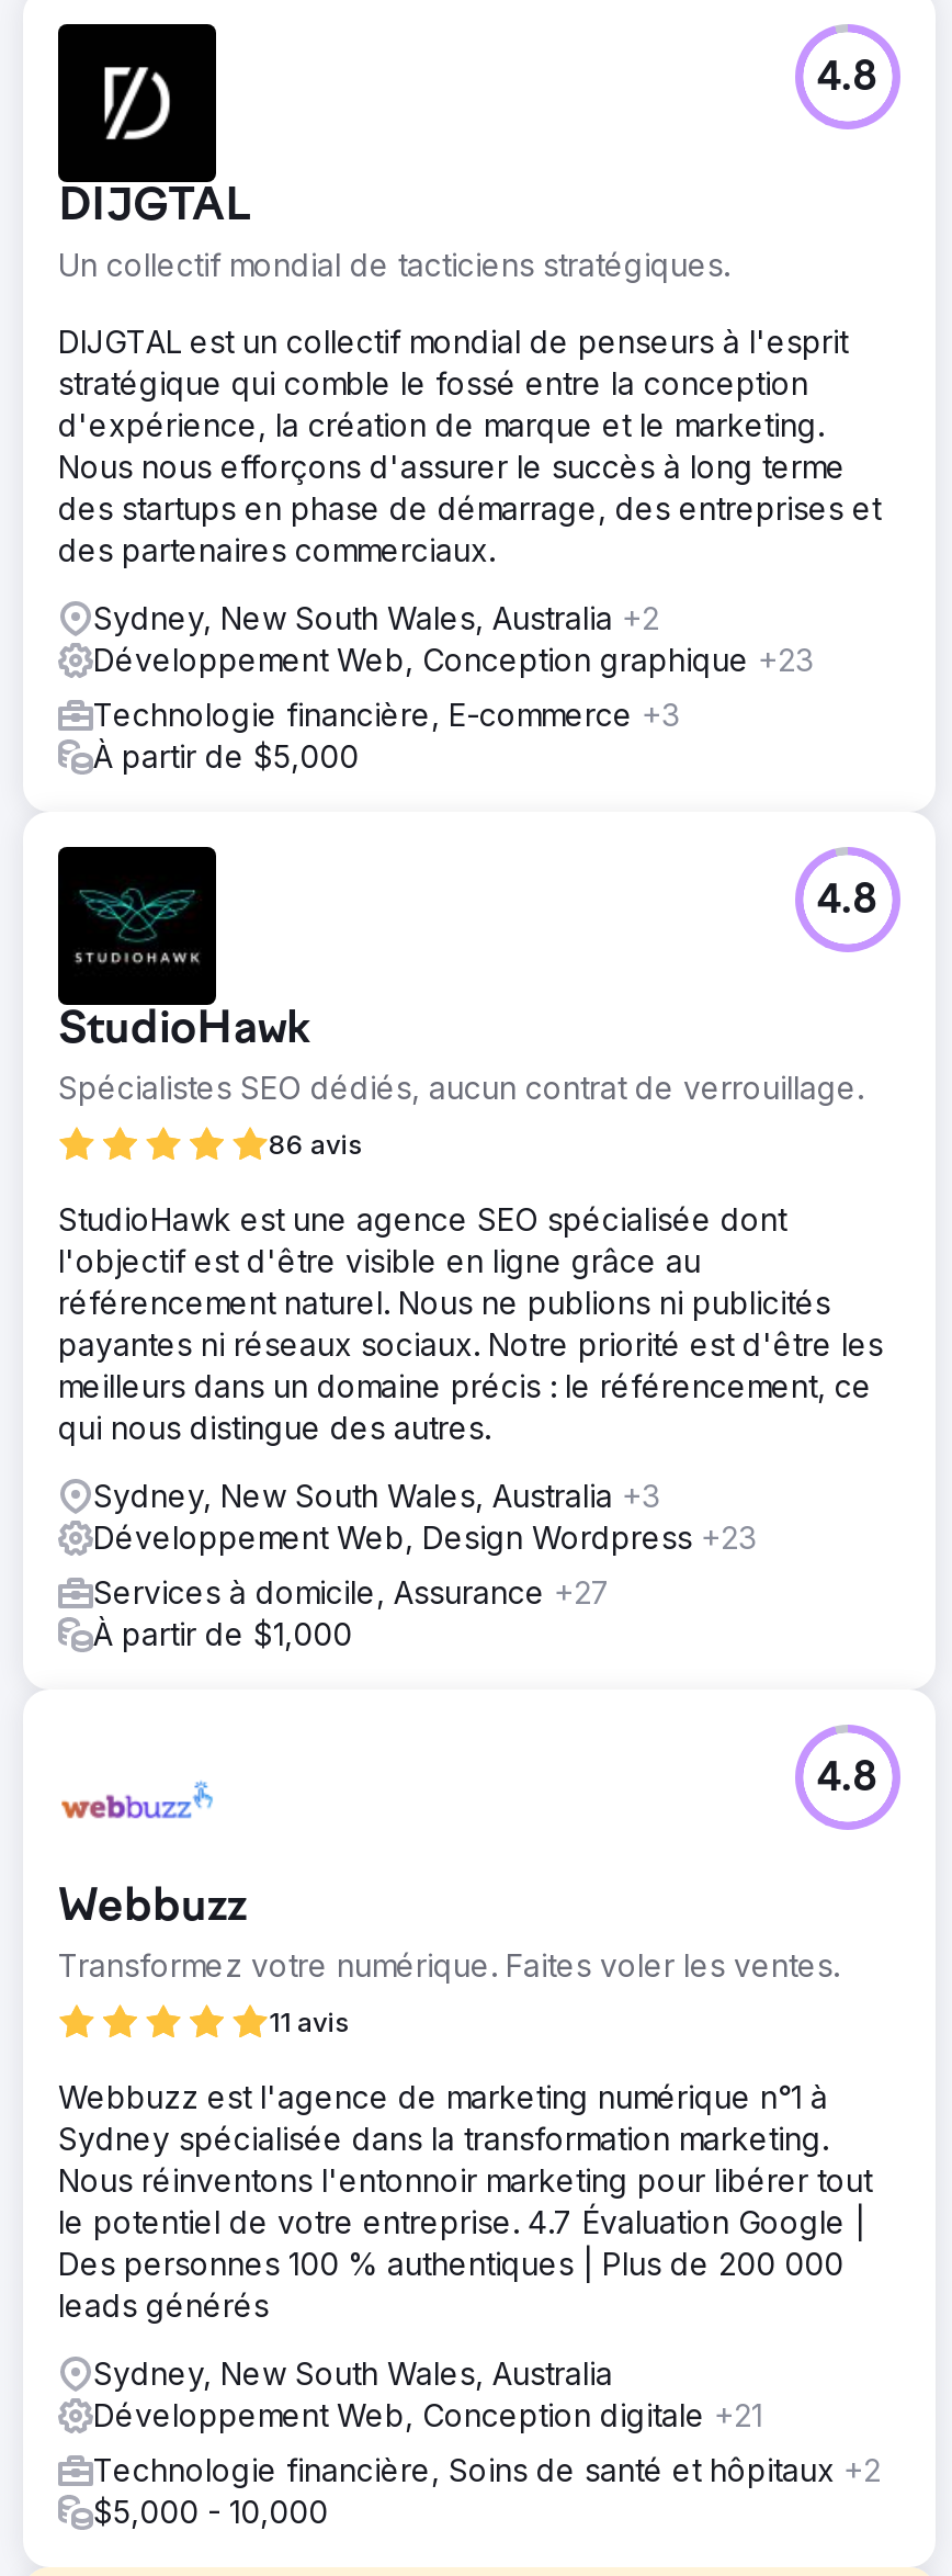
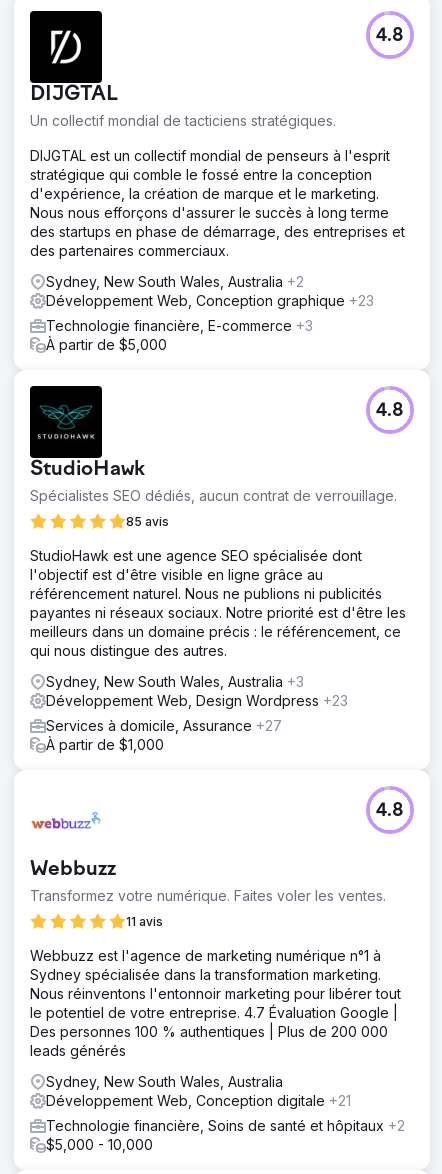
- 86 avis
+ 85 avis
